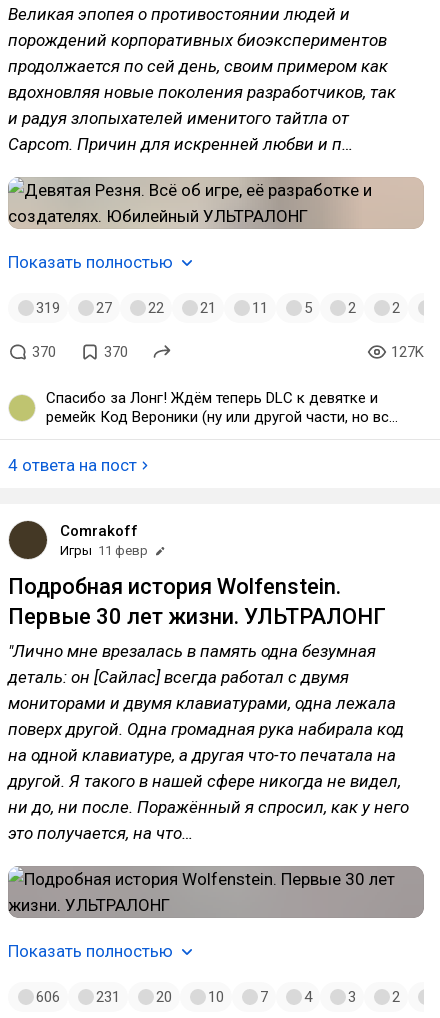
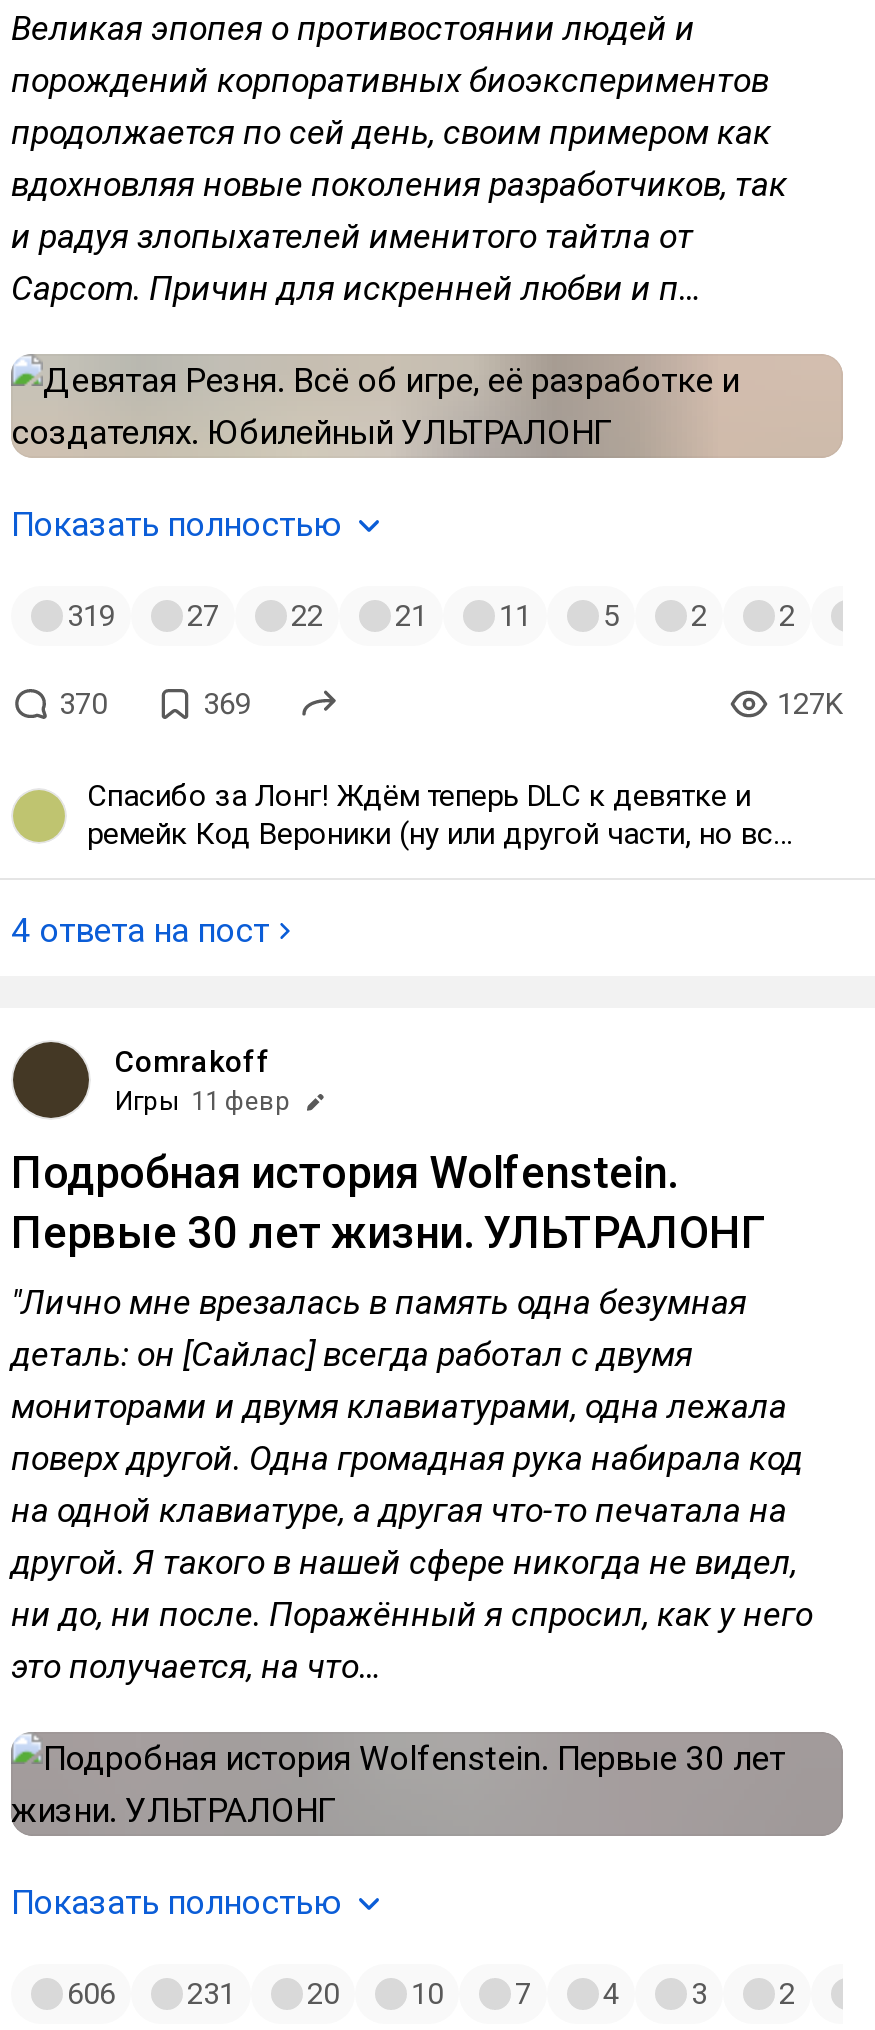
- 370
+ 369
